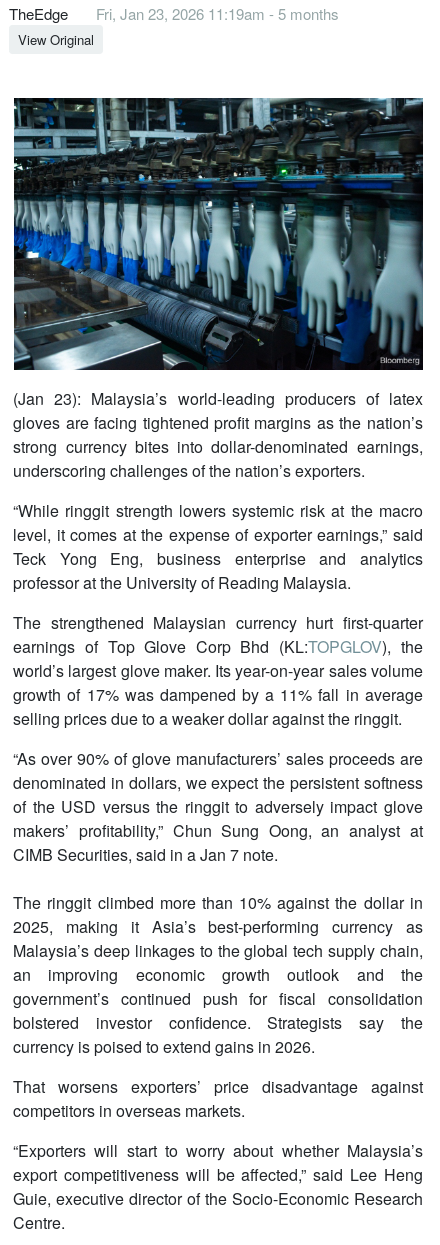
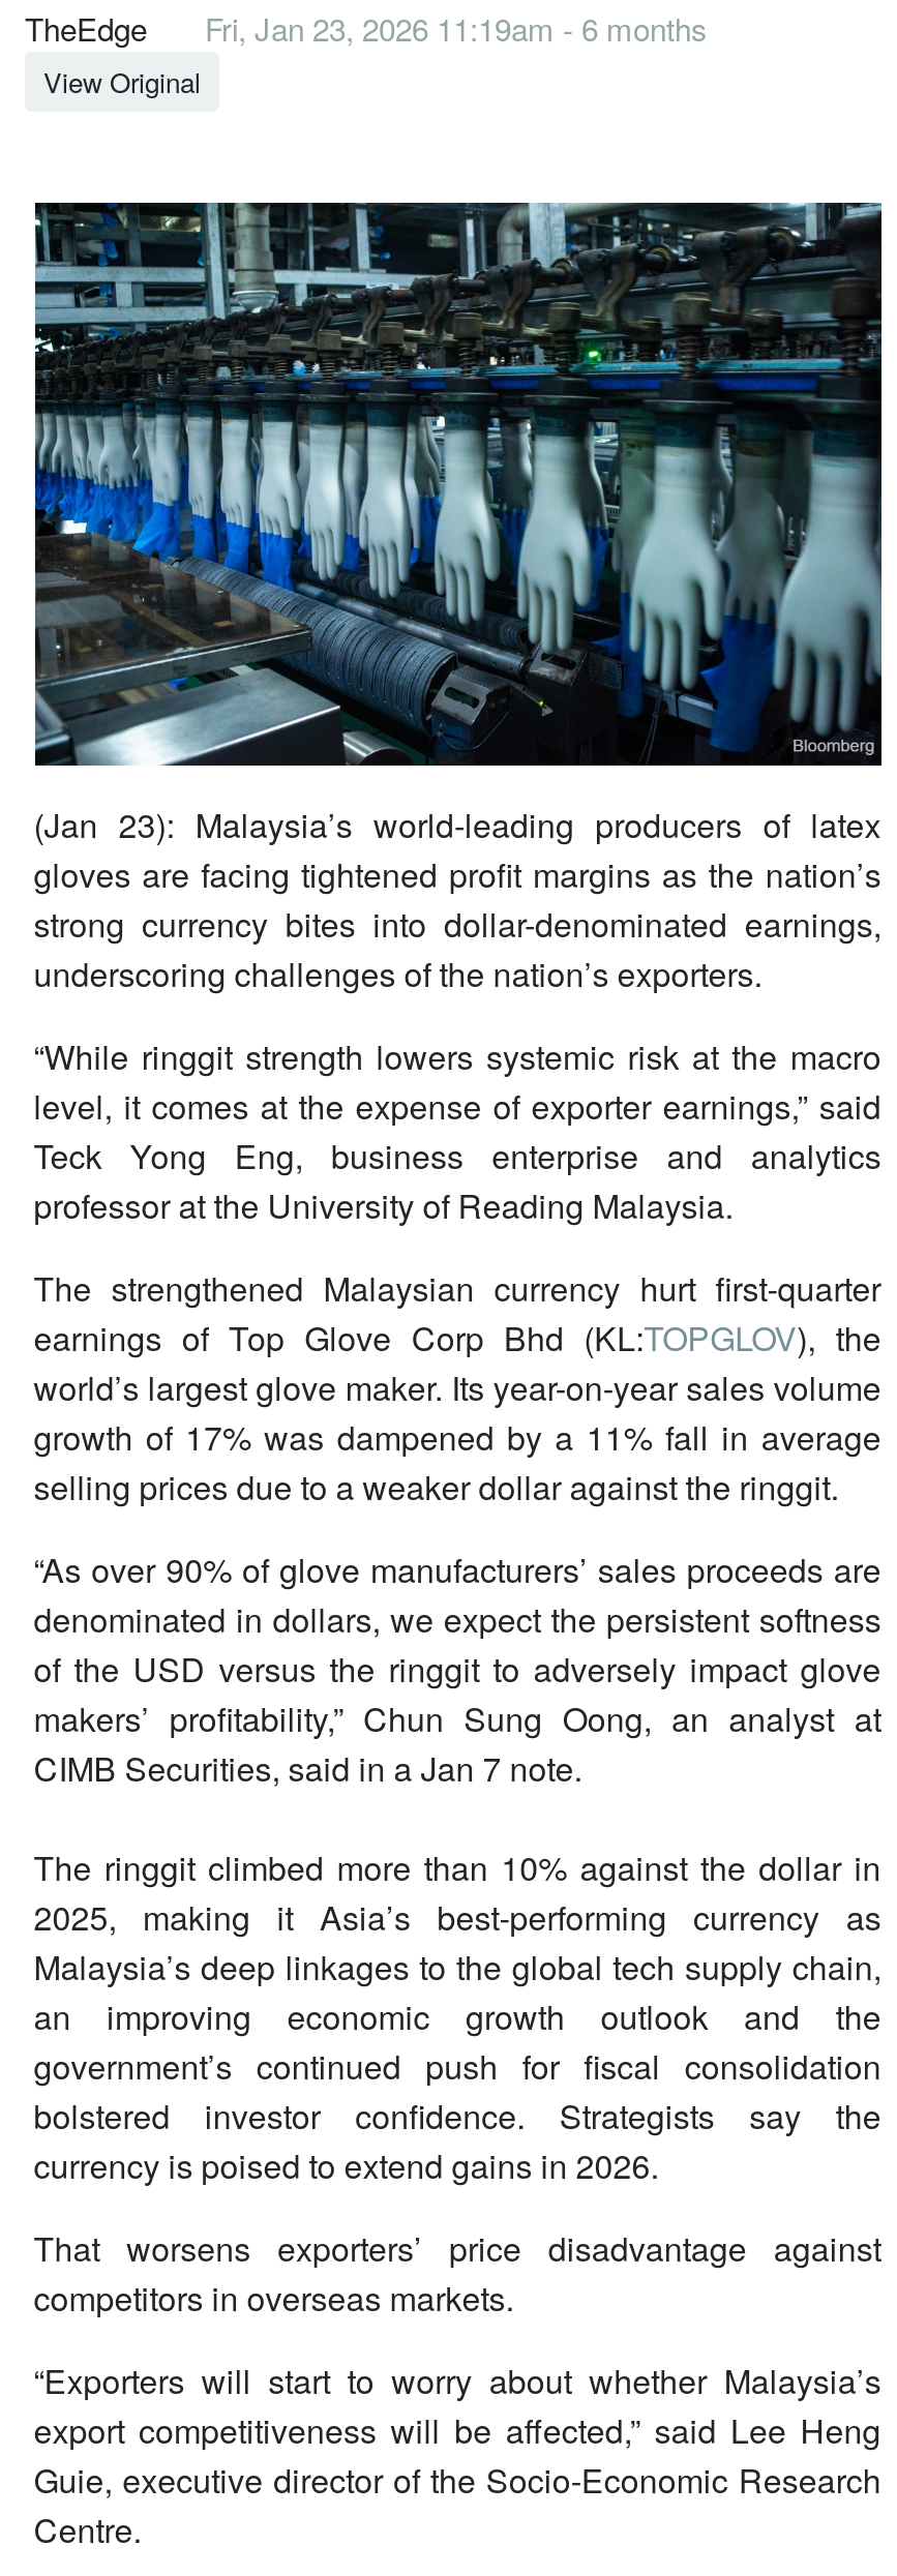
- Fri, Jan 23, 2026 11:19am - 5 months
+ Fri, Jan 23, 2026 11:19am - 6 months
